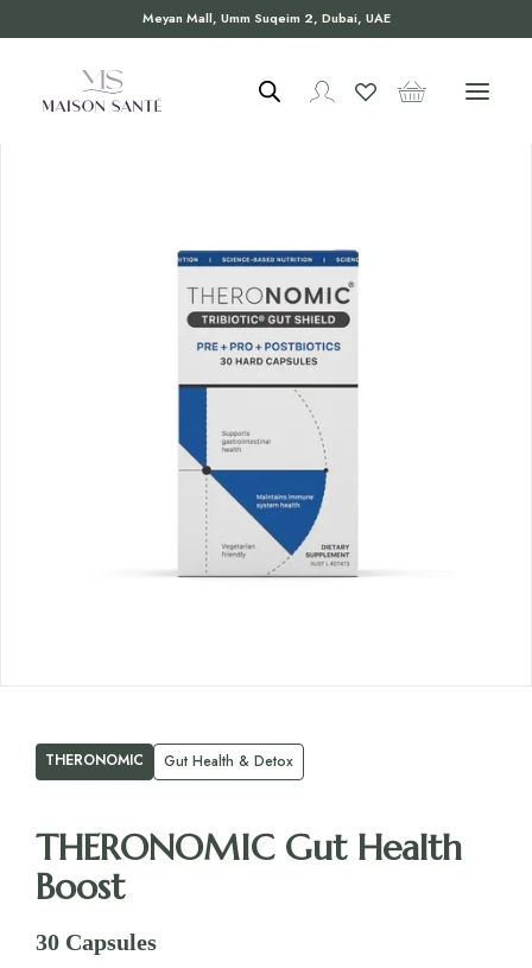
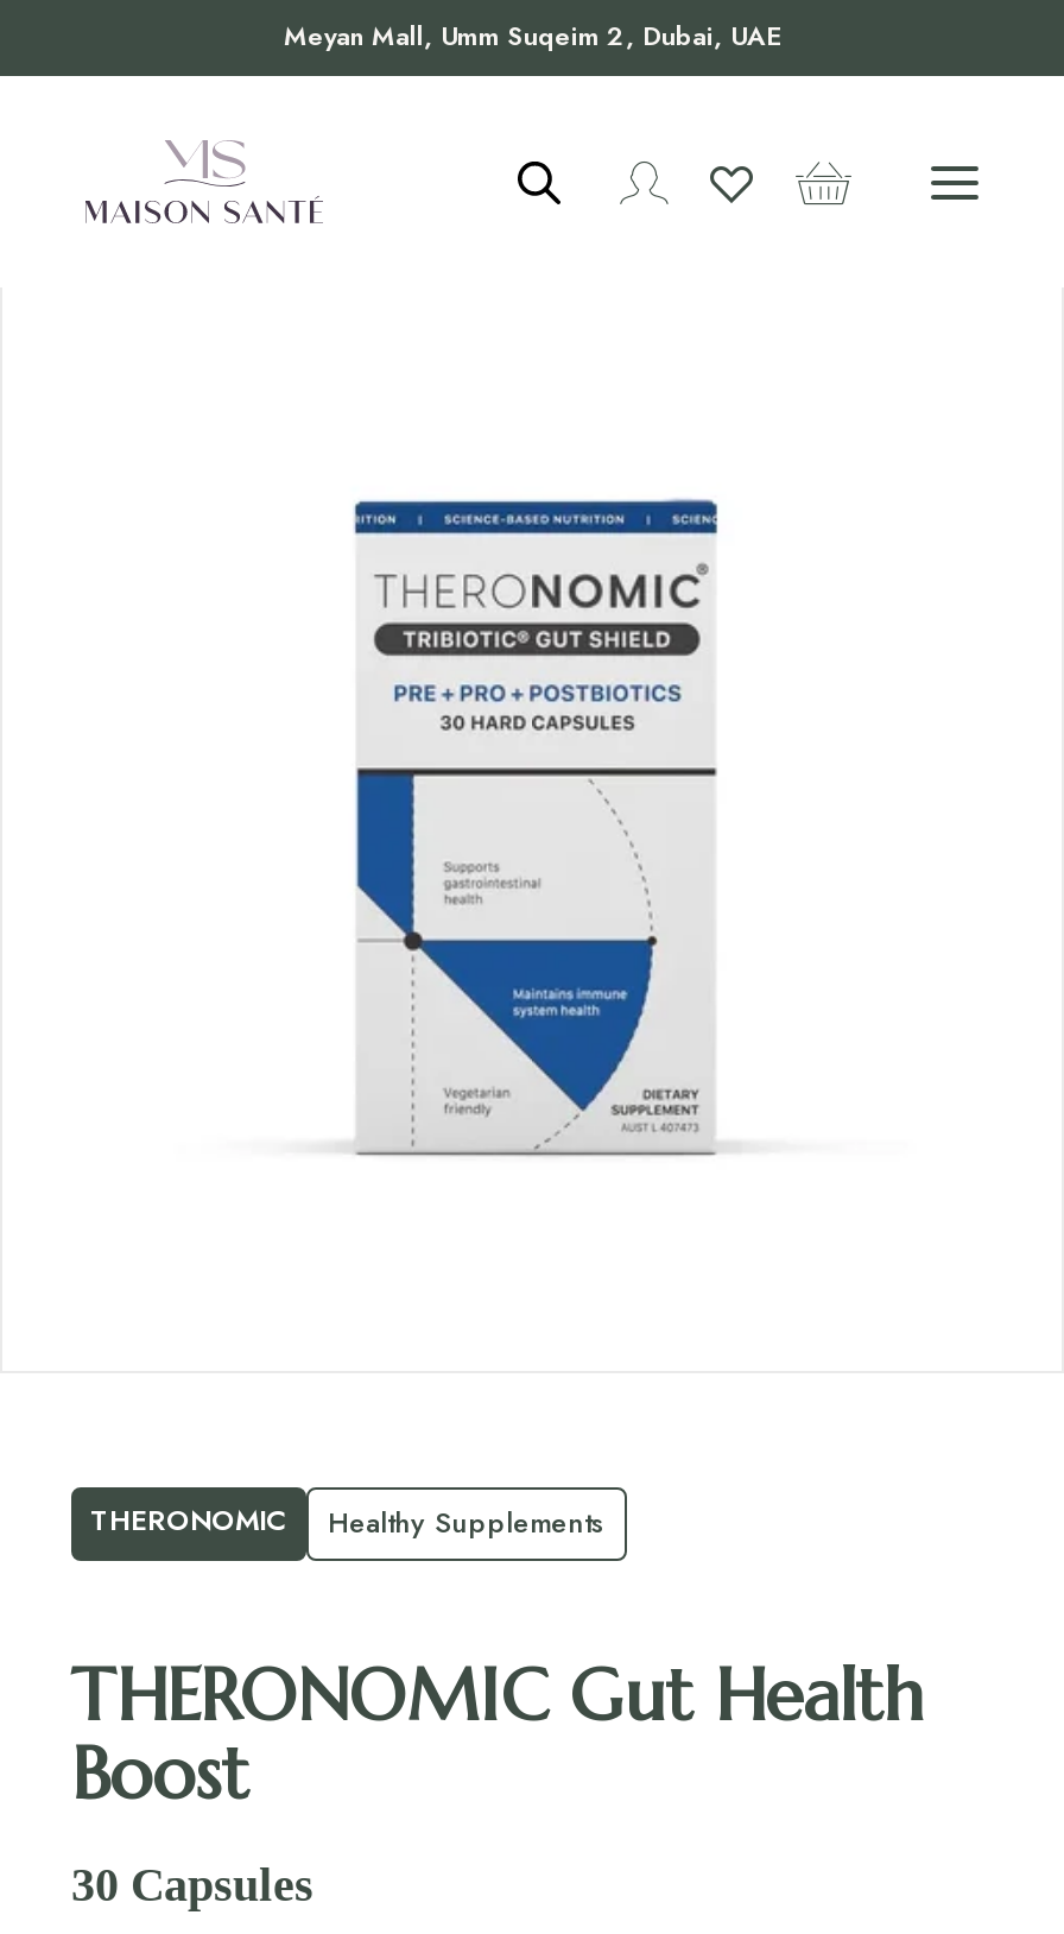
- Gut Health & Detox
+ Healthy Supplements
